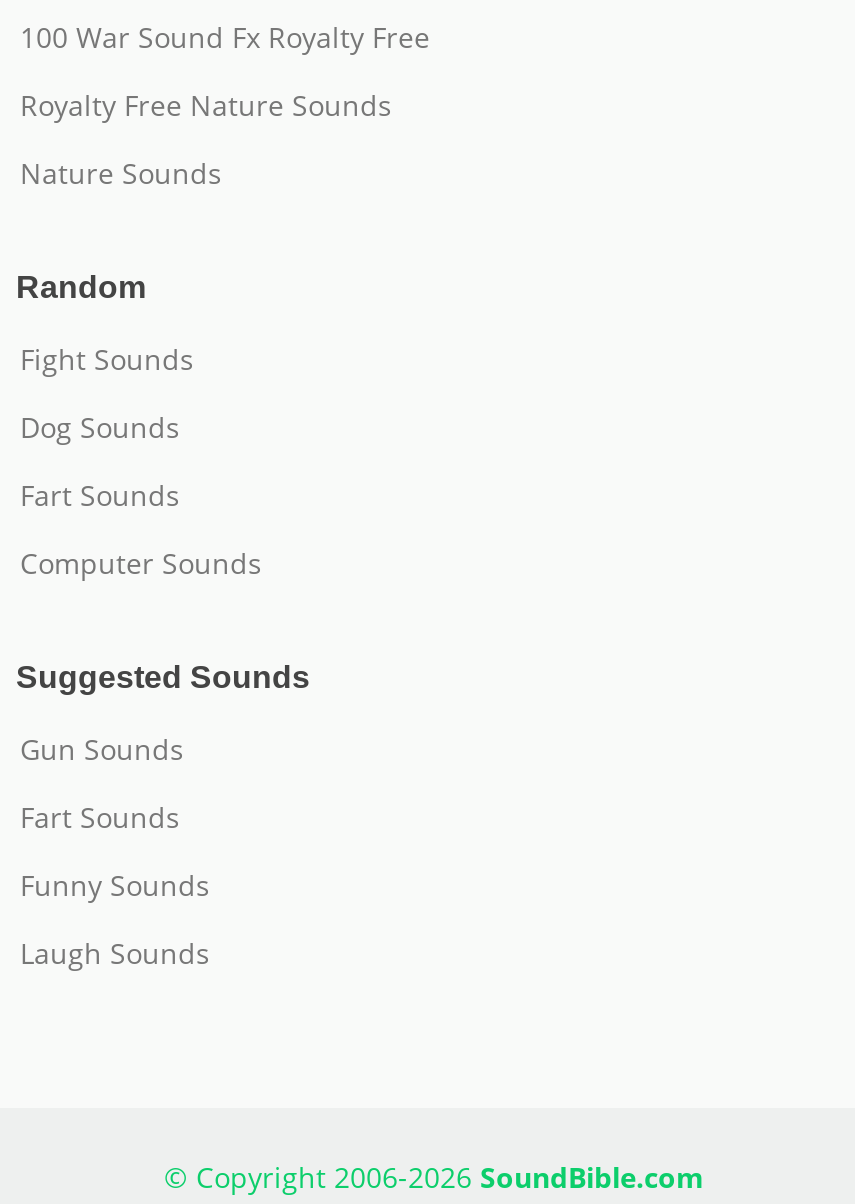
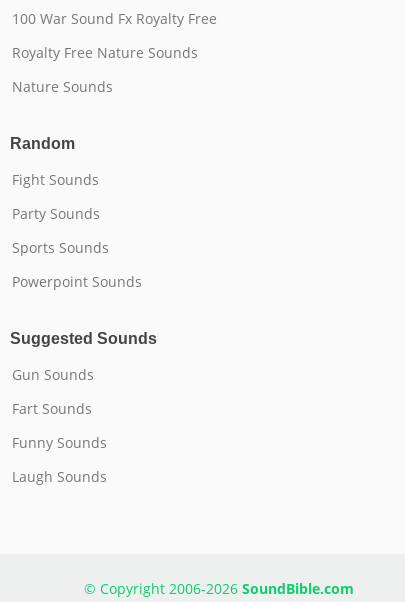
- Dog Sounds
+ Party Sounds

- Fart Sounds
+ Sports Sounds

- Computer Sounds
+ Powerpoint Sounds
